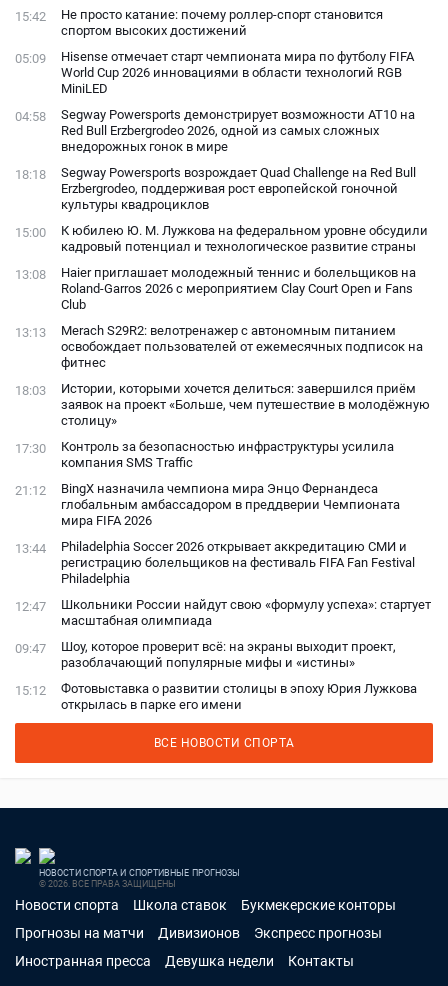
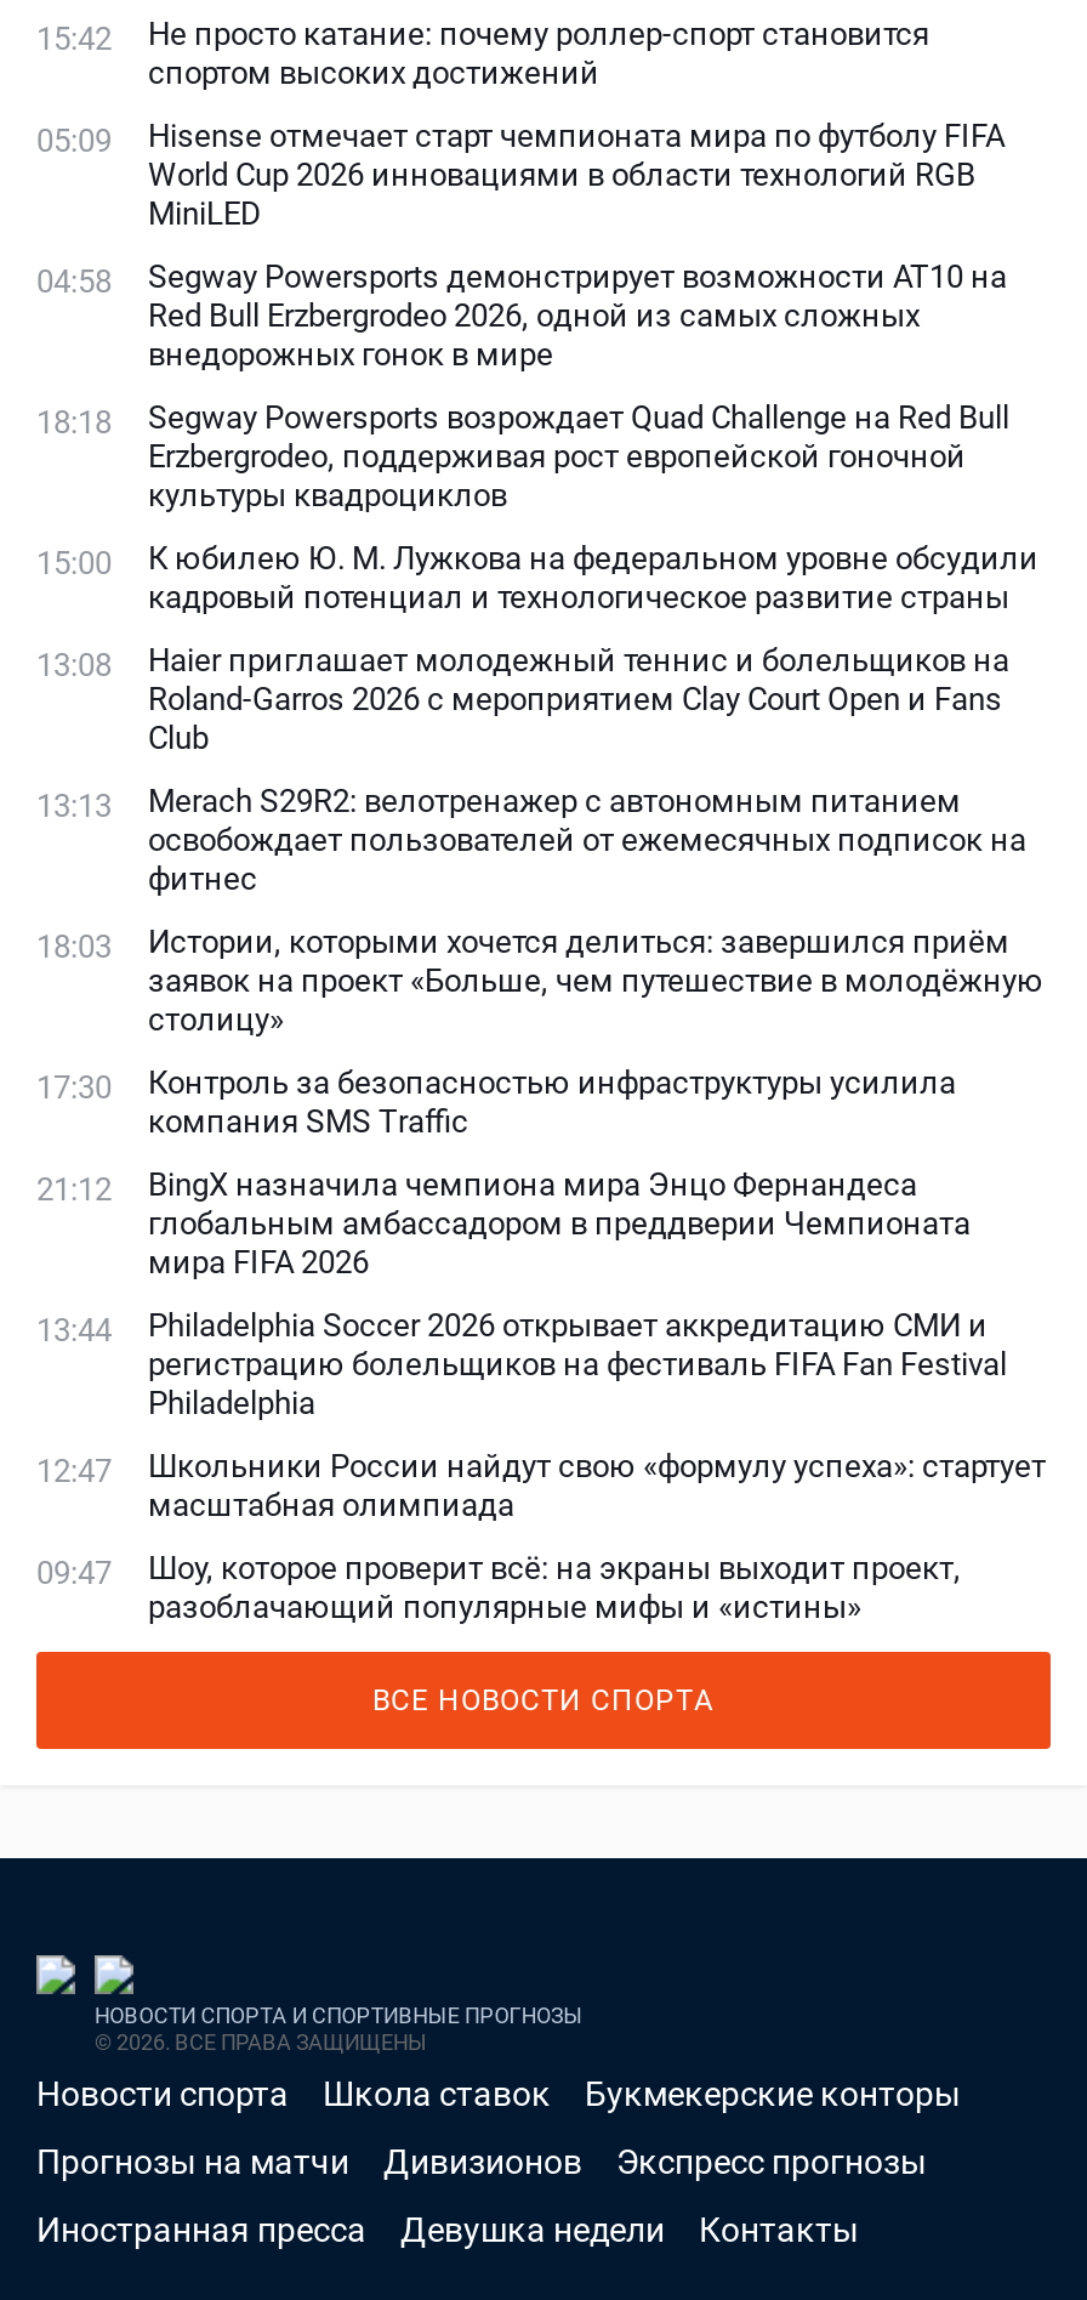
- 15:12
- Фотовыставка о развитии столицы в эпоху Юрия Лужкова
- открылась в парке его имени
